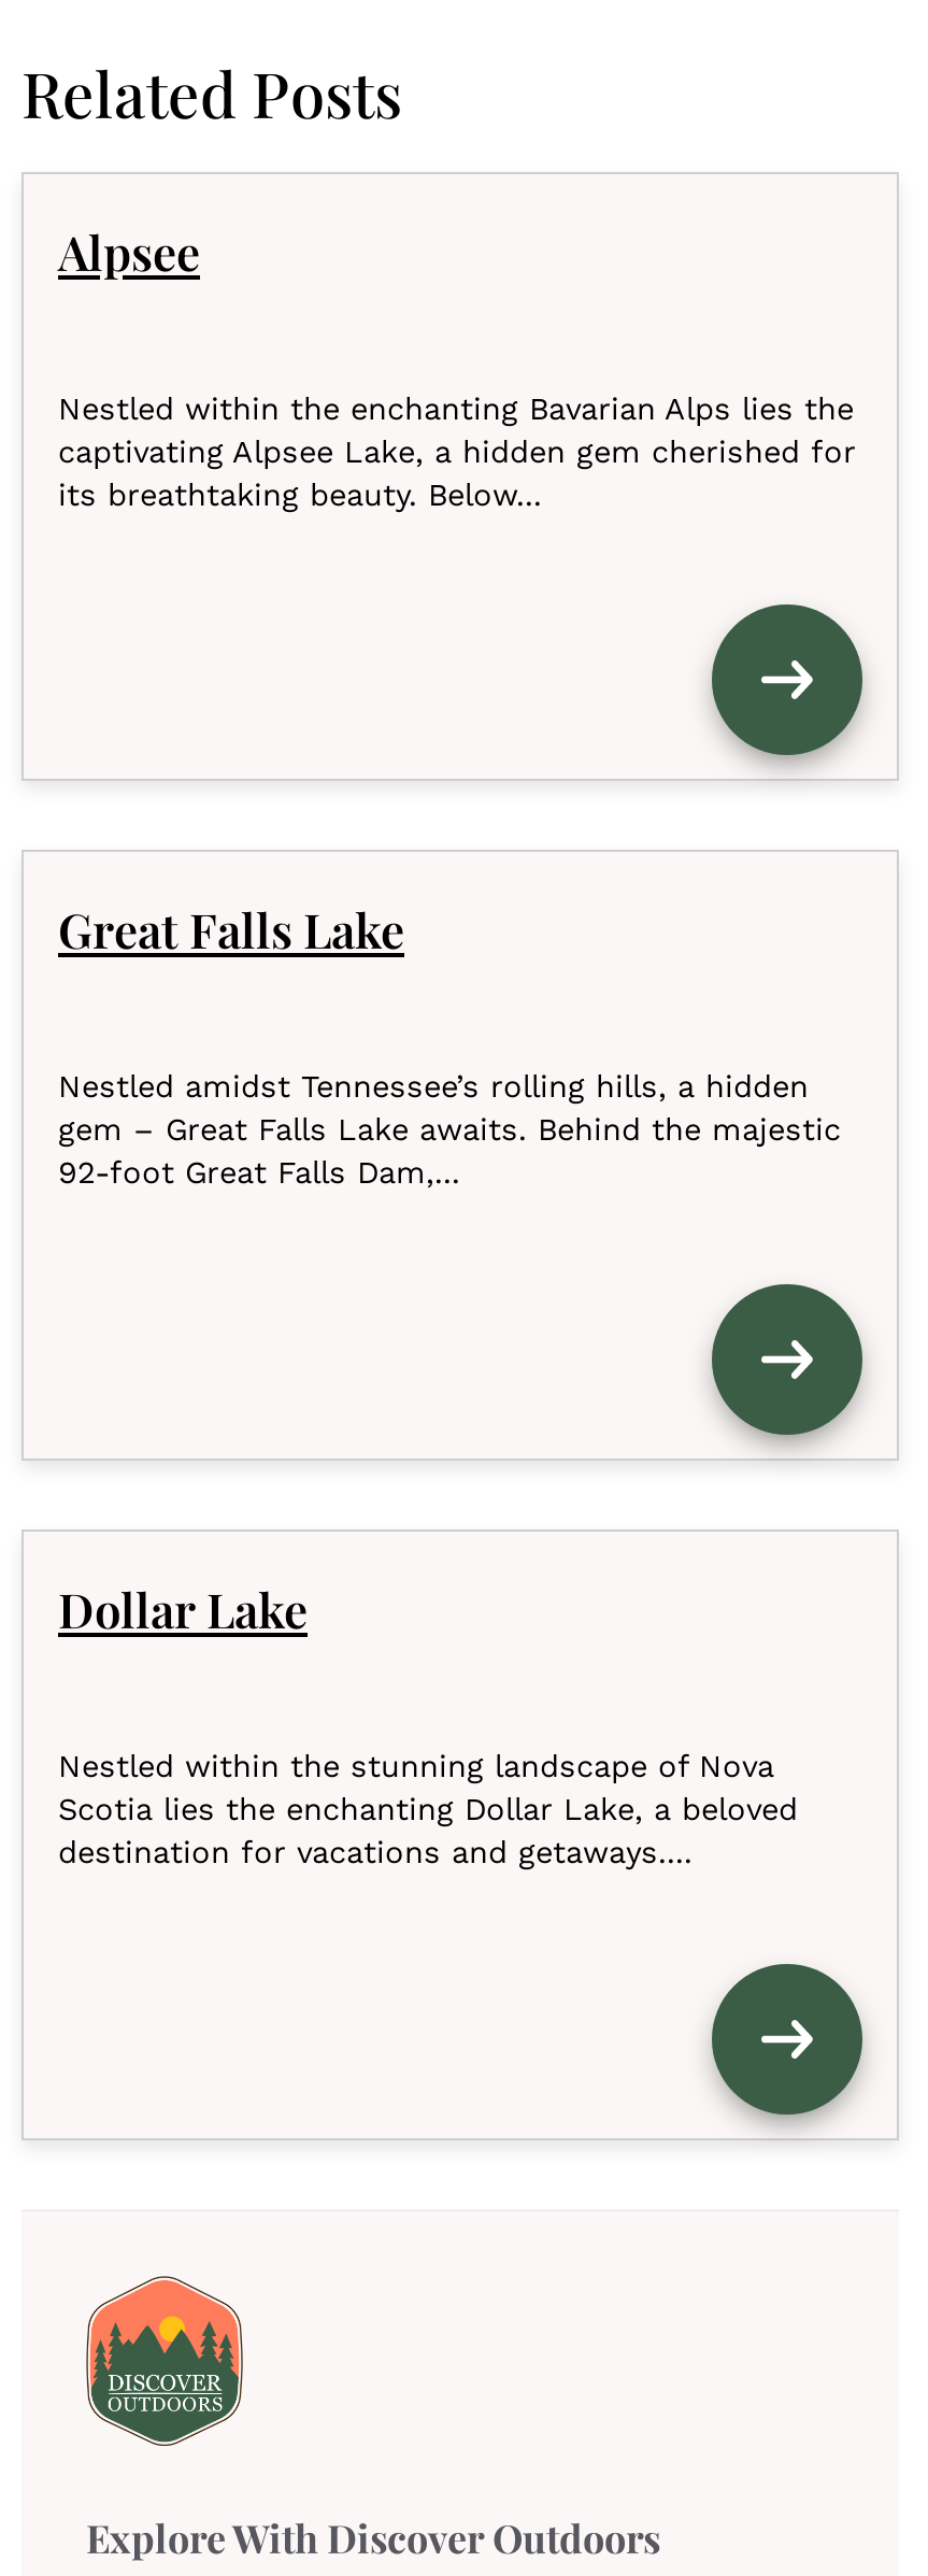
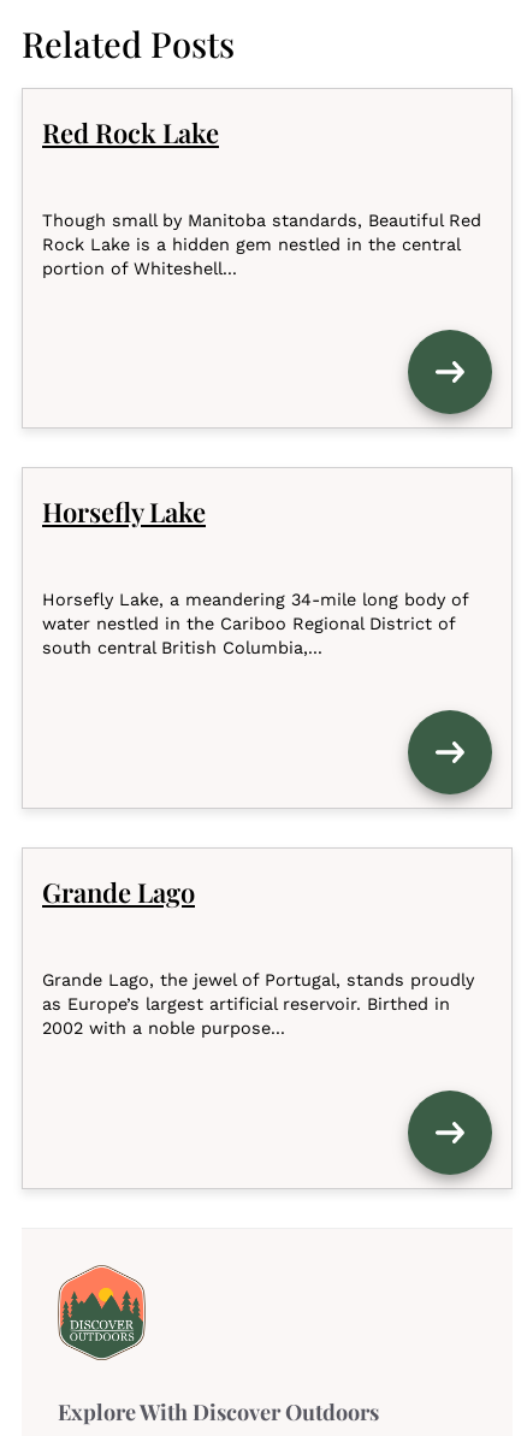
- Alpsee
+ Red Rock Lake

- Nestled within the enchanting Bavarian Alps lies the
- captivating Alpsee Lake, a hidden gem cherished for
- its breathtaking beauty. Below...
+ Though small by Manitoba standards, Beautiful Red
+ Rock Lake is a hidden gem nestled in the central
+ portion of Whiteshell...

- Great Falls Lake
+ Horsefly Lake

- Nestled amidst Tennessee’s rolling hills, a hidden
- gem – Great Falls Lake awaits. Behind the majestic
- 92-foot Great Falls Dam,...
+ Horsefly Lake, a meandering 34-mile long body of
+ water nestled in the Cariboo Regional District of
+ south central British Columbia,...

- Dollar Lake
+ Grande Lago

- Nestled within the stunning landscape of Nova
- Scotia lies the enchanting Dollar Lake, a beloved
- destination for vacations and getaways....
+ Grande Lago, the jewel of Portugal, stands proudly
+ as Europe’s largest artificial reservoir. Birthed in
+ 2002 with a noble purpose...
